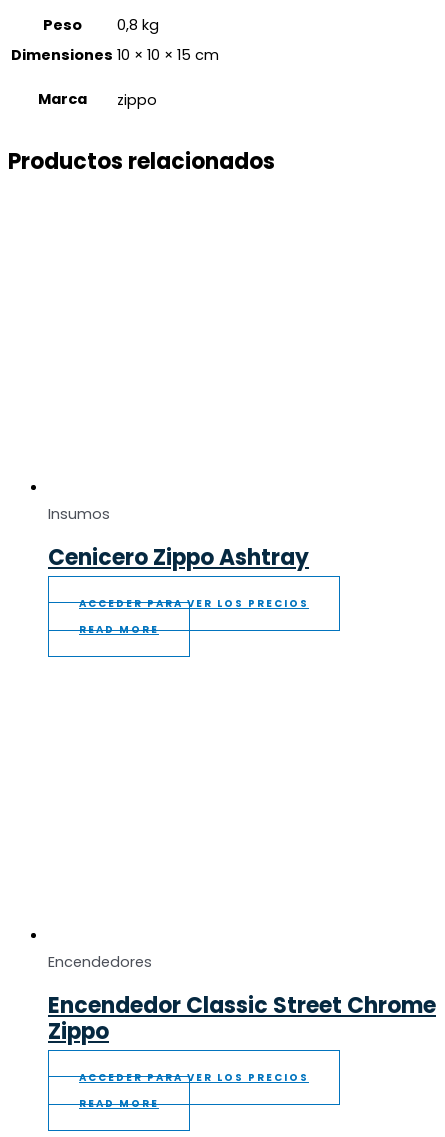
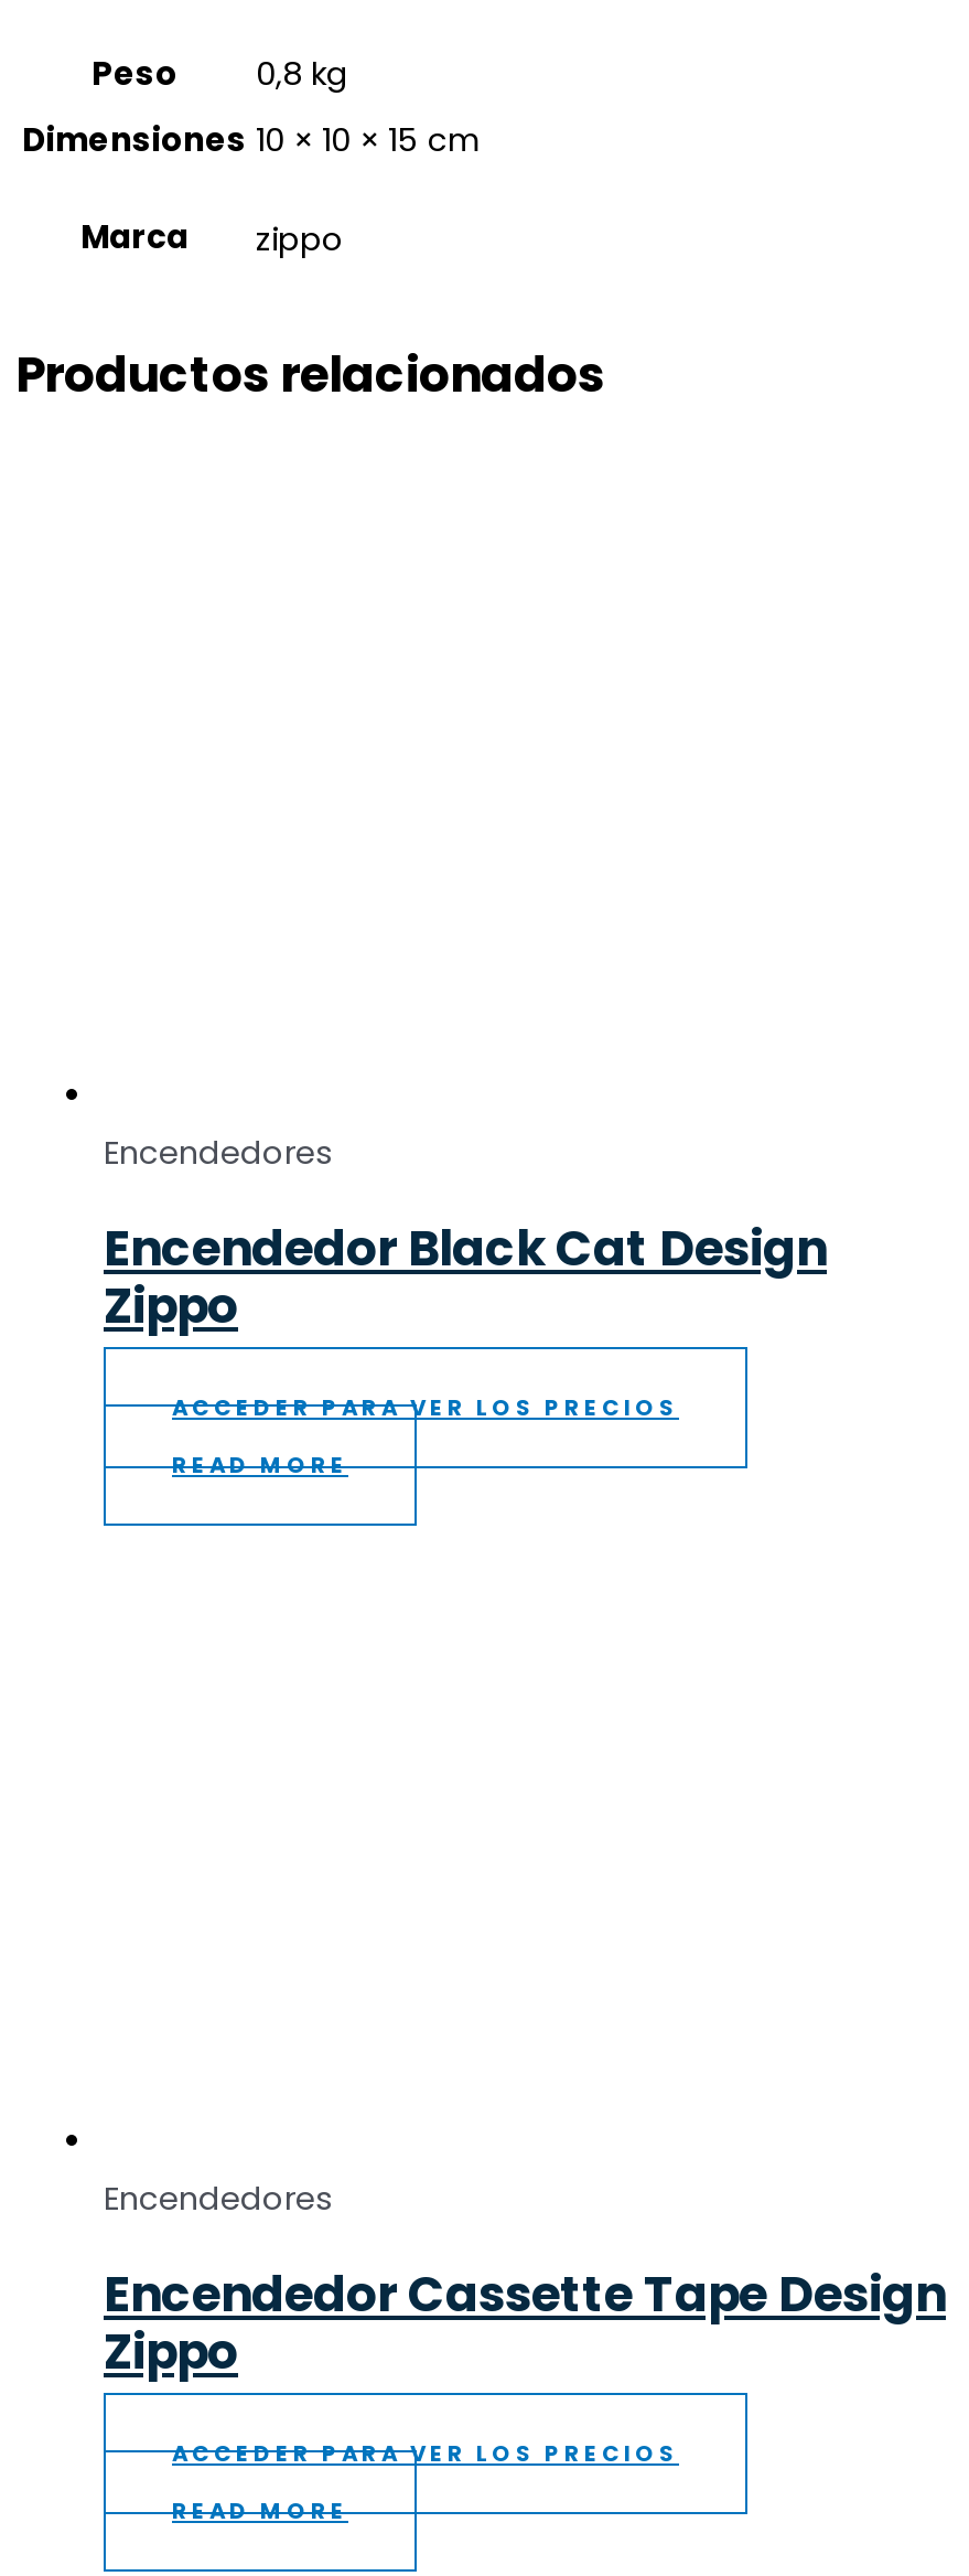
- Insumos
+ Encendedores

- Cenicero Zippo Ashtray
+ Encendedor Black Cat Design
+ Zippo

- Encendedor Classic Street Chrome
+ Encendedor Cassette Tape Design
